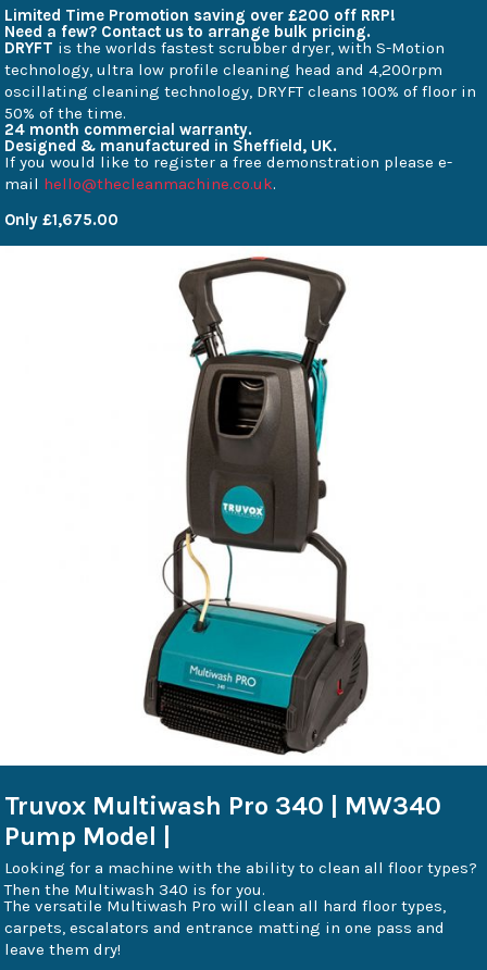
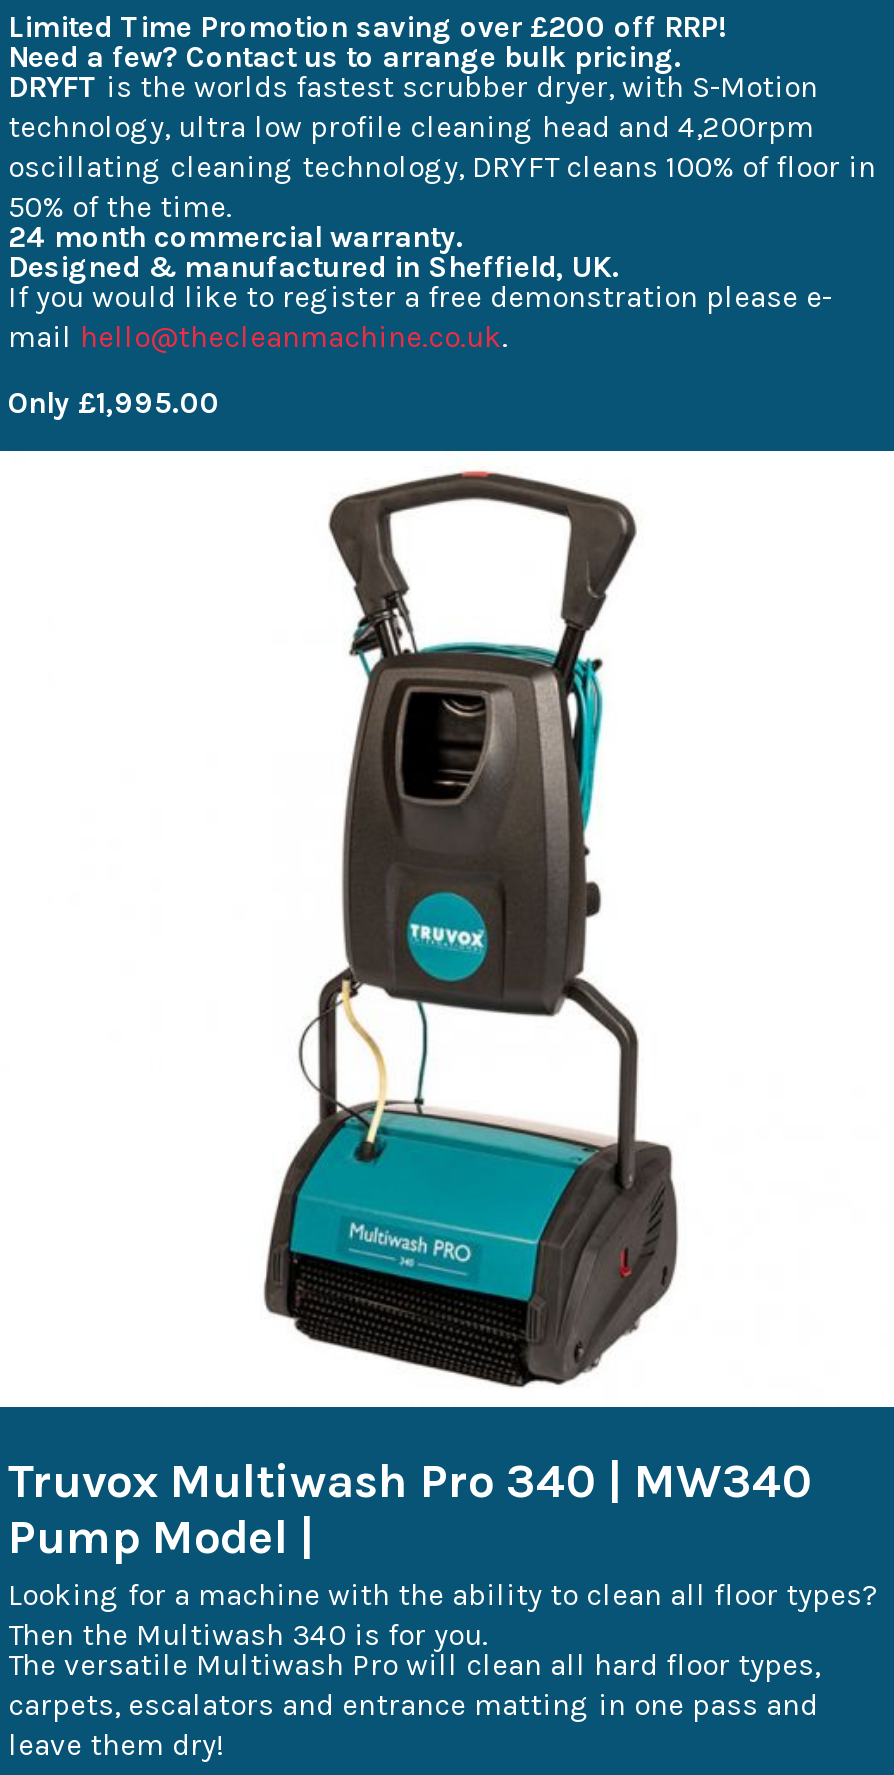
- Only £1,675.00
+ Only £1,995.00
